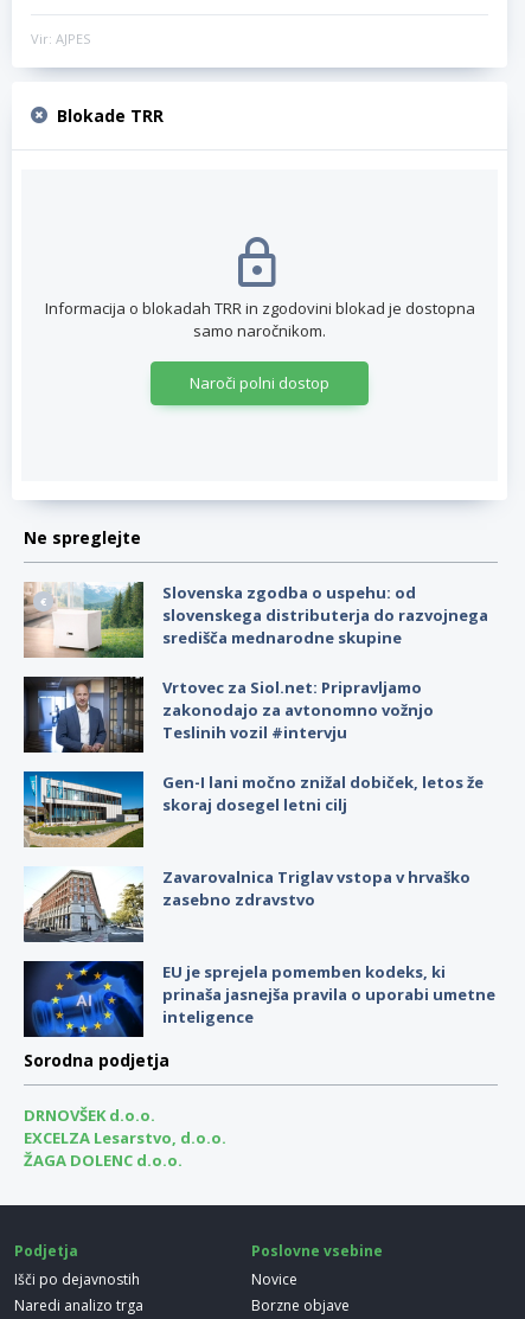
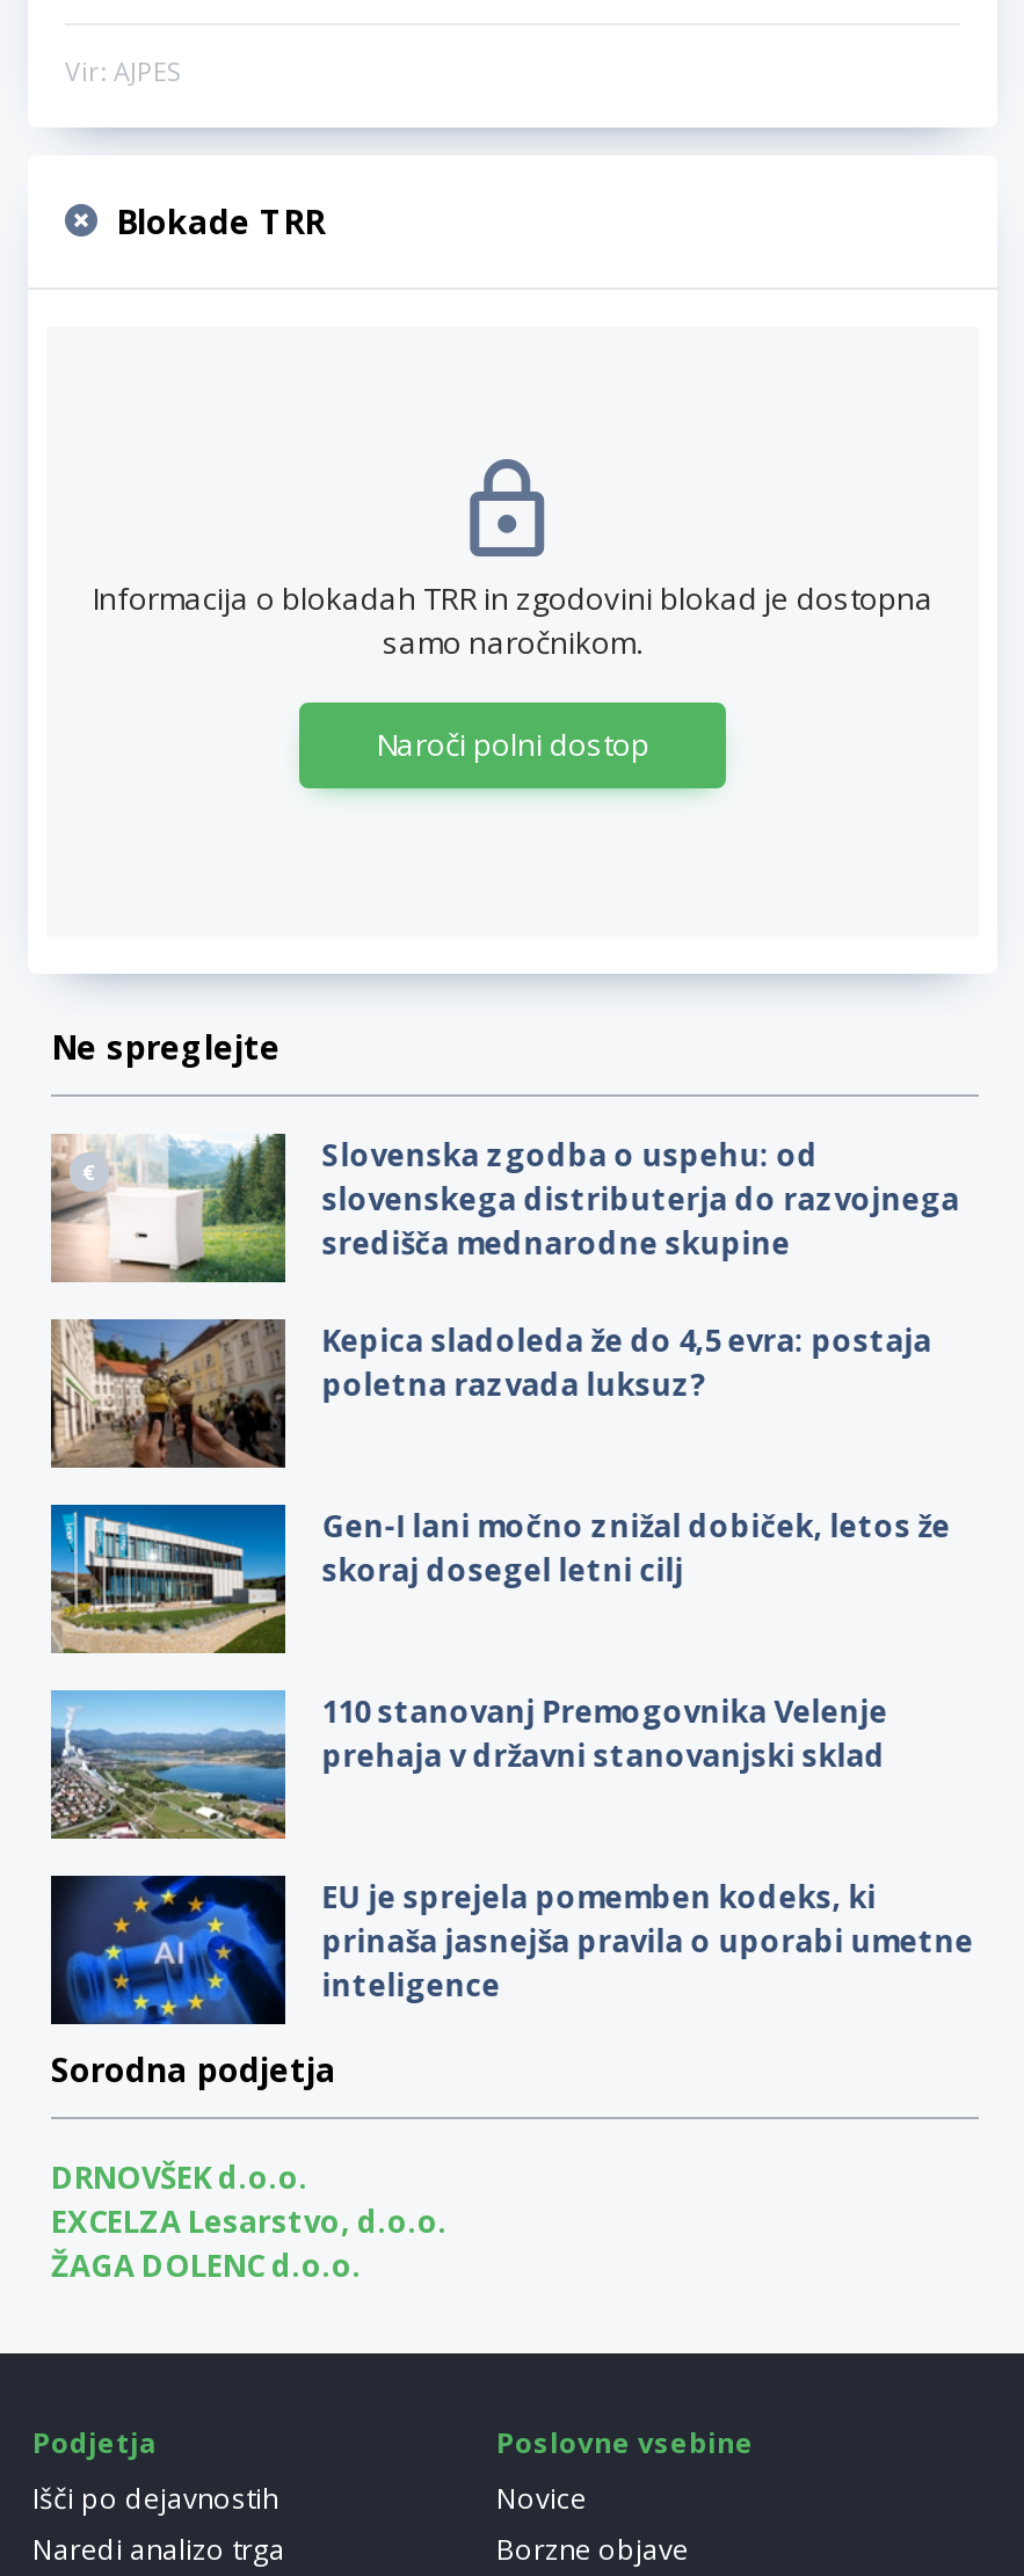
- [image]
- Vrtovec za Siol.net: Pripravljamo
- zakonodajo za avtonomno vožnjo
- Teslinih vozil #intervju
+ [image]
+ Kepica sladoleda že do 4,5 evra: postaja
+ poletna razvada luksuz?

- [image]
- Zavarovalnica Triglav vstopa v hrvaško
- zasebno zdravstvo
+ [image]
+ 110 stanovanj Premogovnika Velenje
+ prehaja v državni stanovanjski sklad
